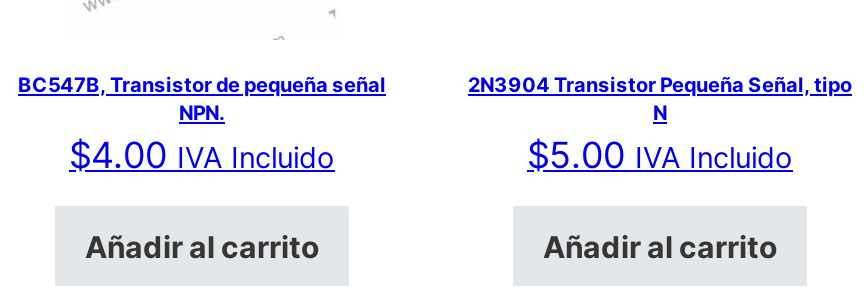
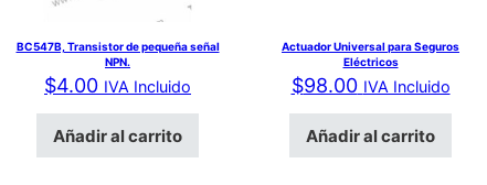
- 2N3904 Transistor Pequeña Señal, tipo
- N
- $5.00 IVA Incluido
+ Actuador Universal para Seguros
+ Eléctricos
+ $98.00 IVA Incluido
